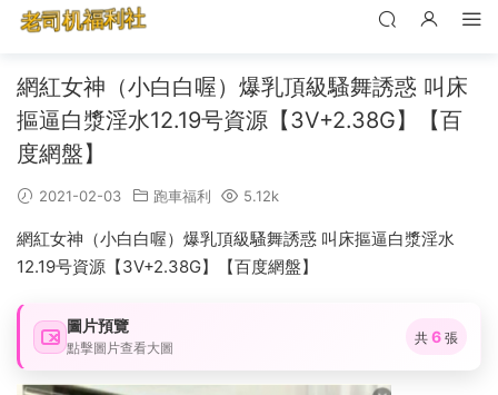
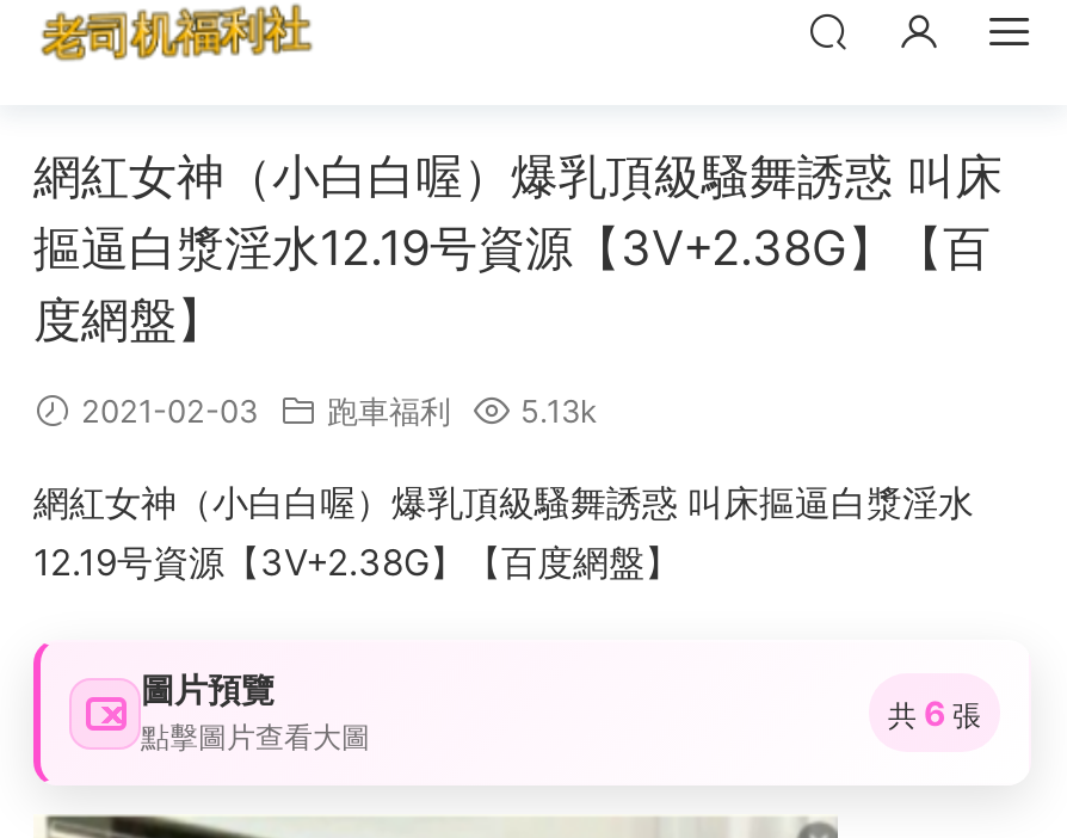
- 2021-02-03 跑車福利 5.12k
+ 2021-02-03 跑車福利 5.13k
